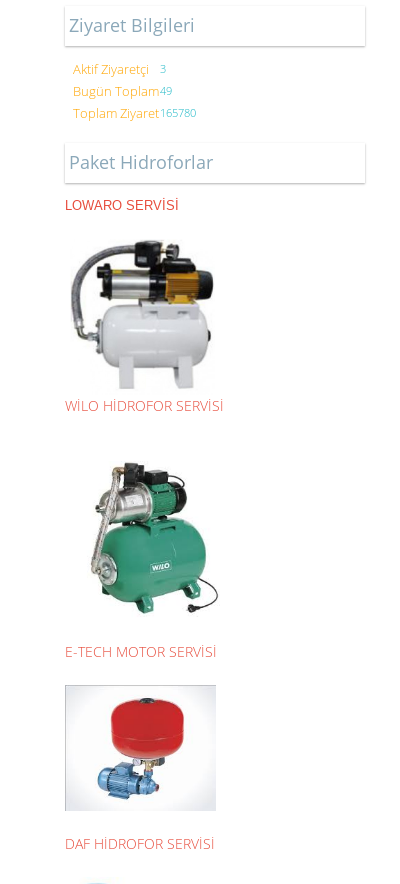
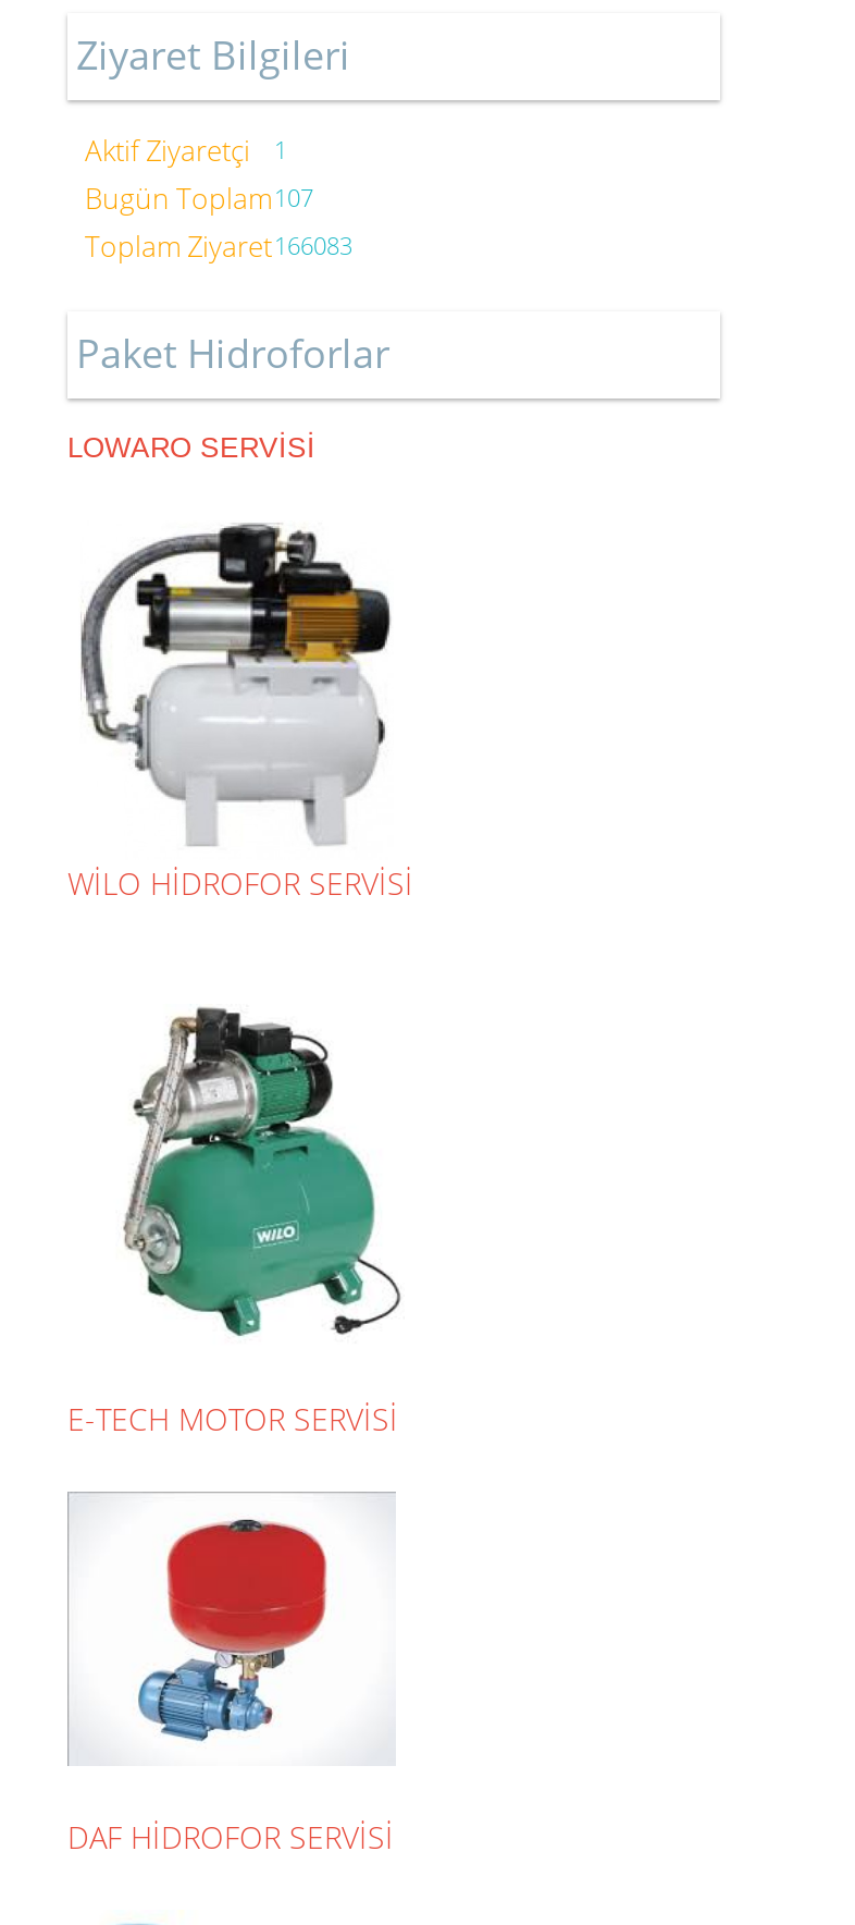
- Aktif Ziyaretçi 3
+ Aktif Ziyaretçi 1

- Bugün Toplam49
+ Bugün Toplam107

- Toplam Ziyaret165780
+ Toplam Ziyaret166083
